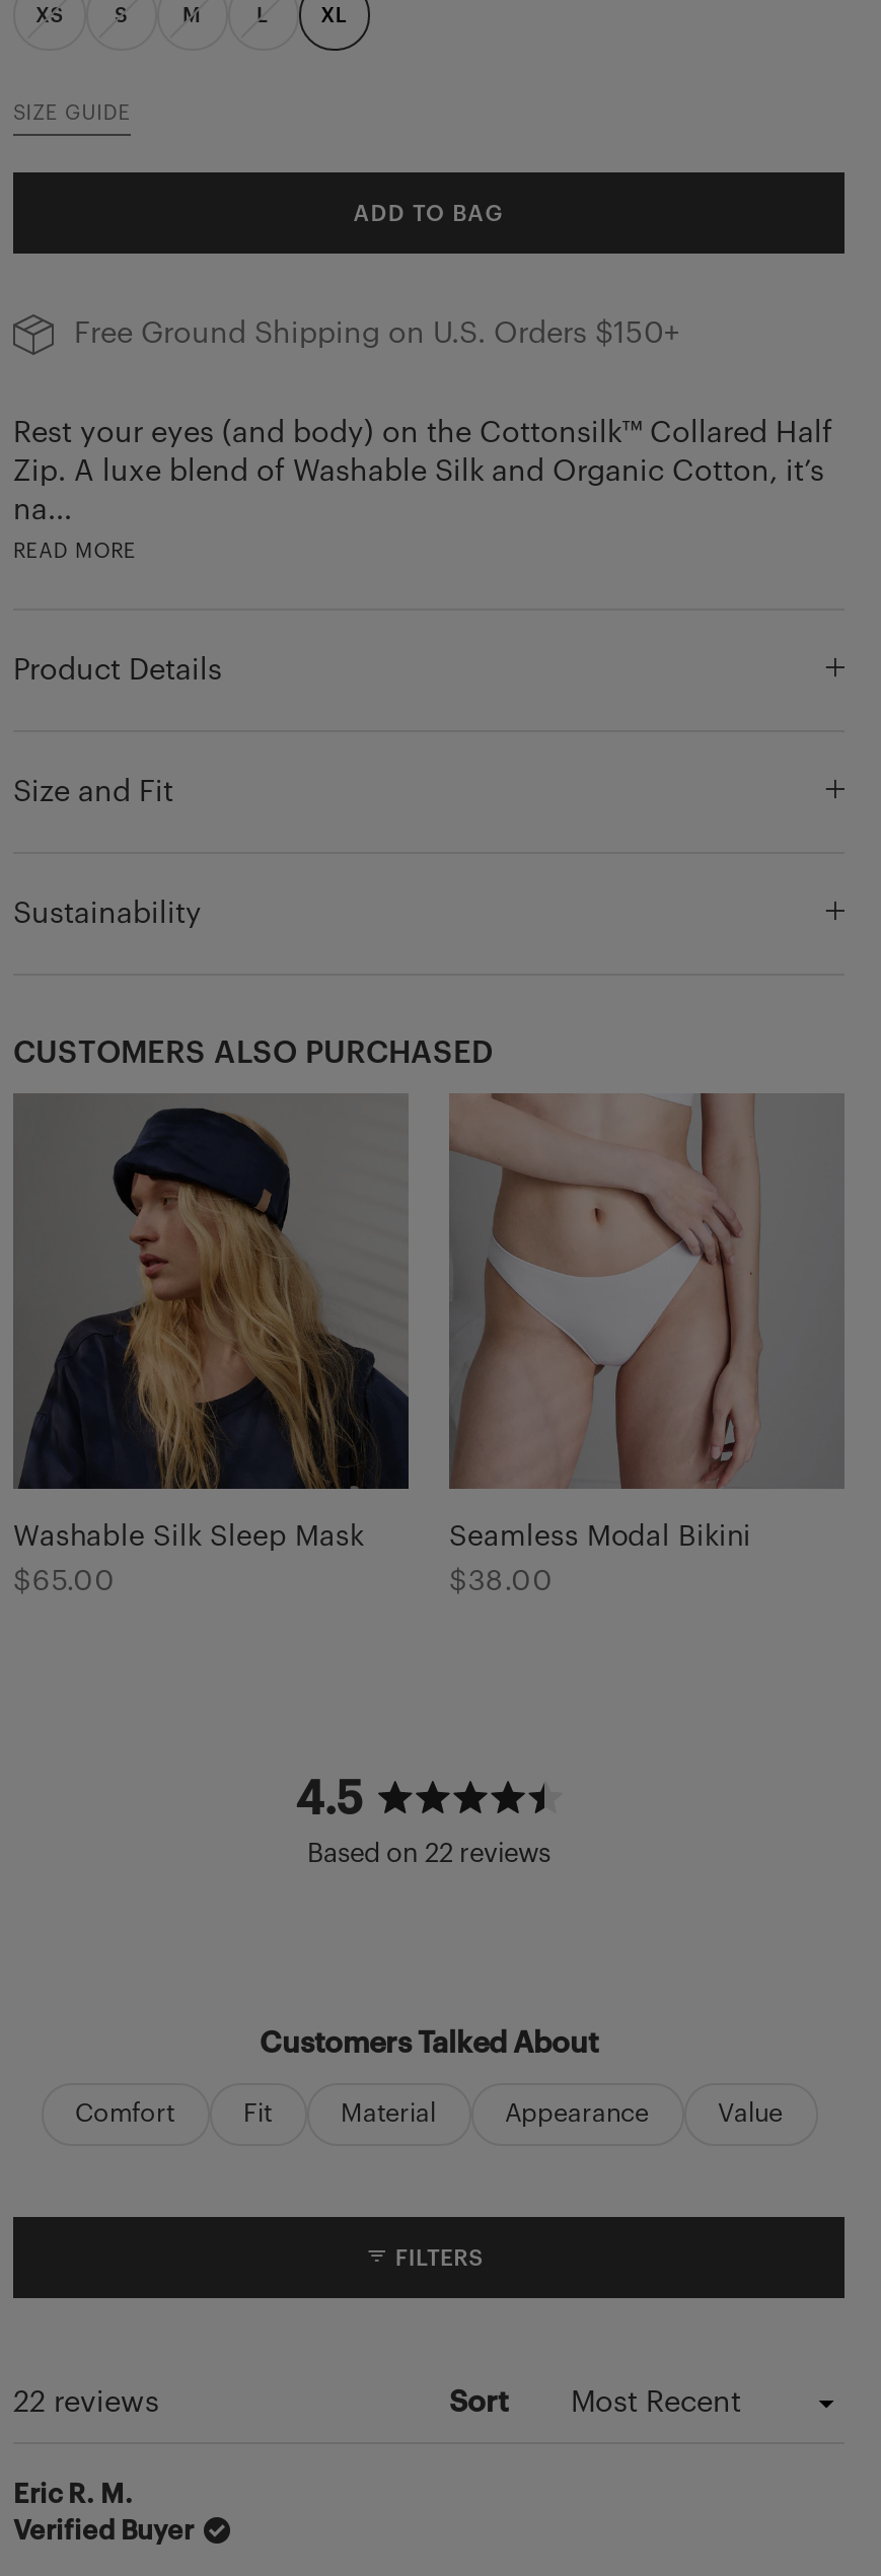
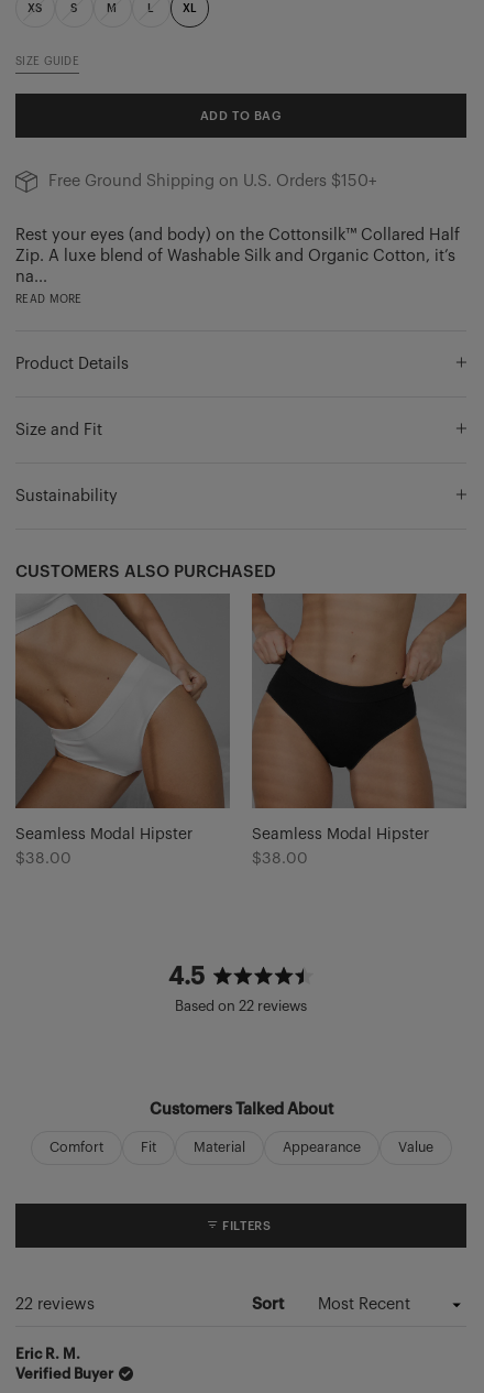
- [image]
- Washable Silk Sleep Mask
+ [image]
+ Seamless Modal Hipster

- [image]
- Seamless Modal Bikini
+ [image]
+ Seamless Modal Hipster

- $65.00
+ $38.00
